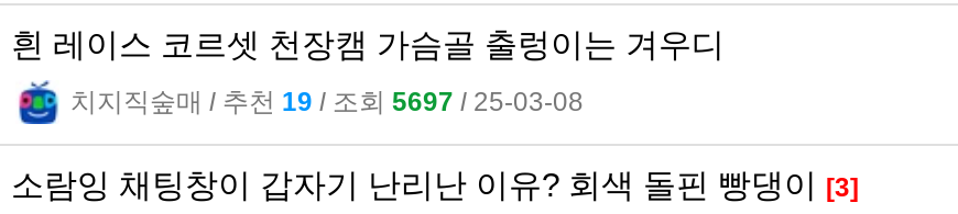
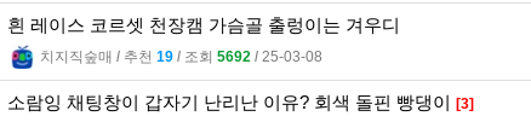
- 치지직숲매 l 추천 19 l 조회 5697 l 25-03-08
+ 치지직숲매 l 추천 19 l 조회 5692 l 25-03-08
